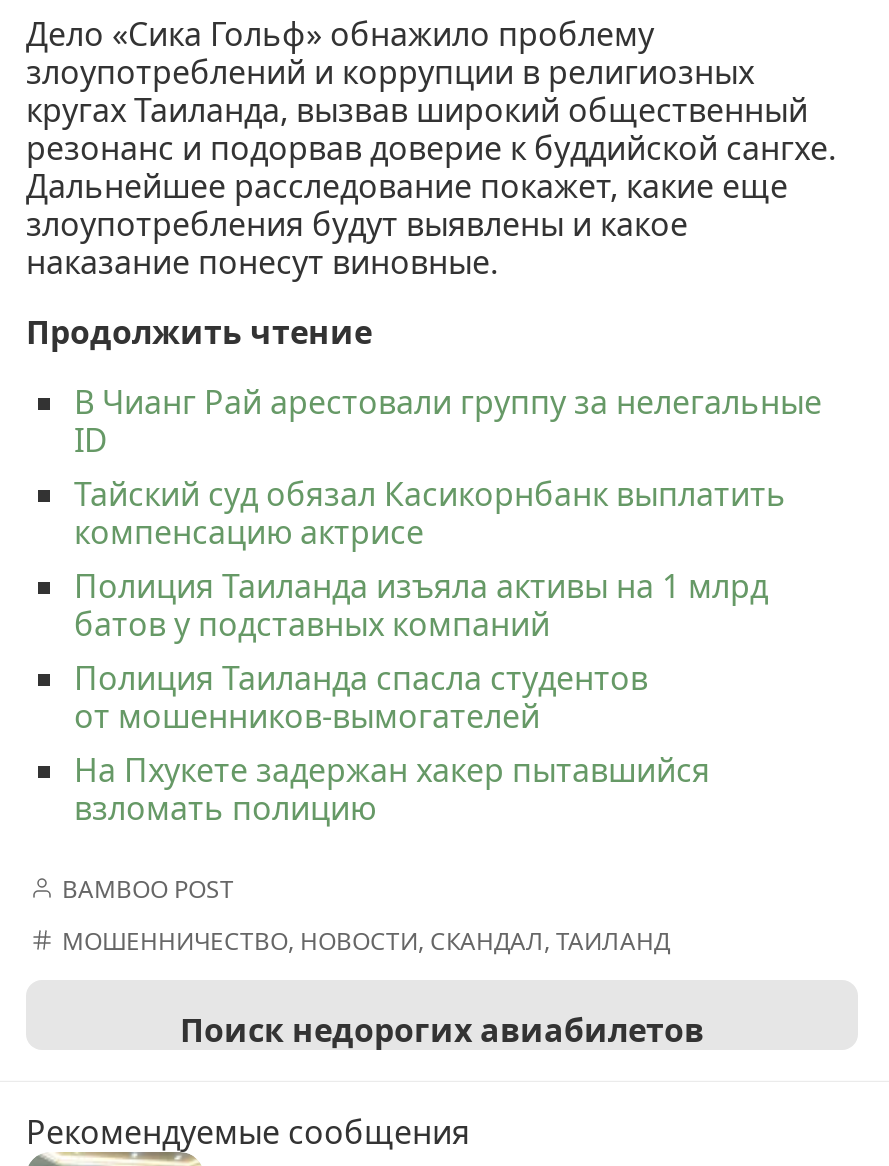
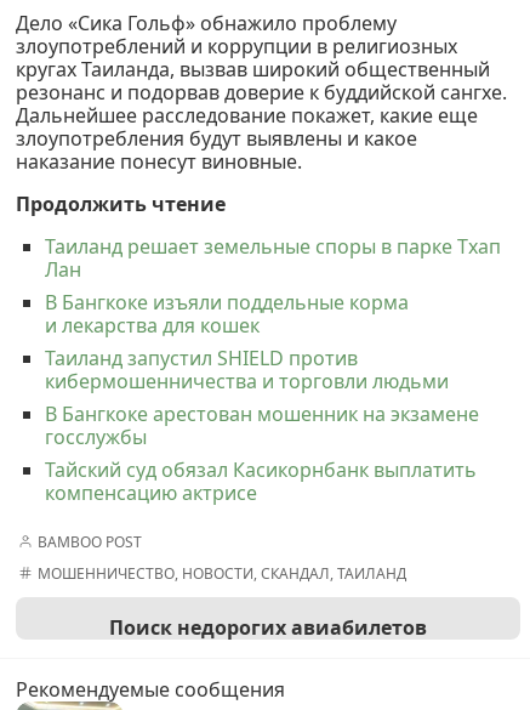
- В Чианг Рай арестовали группу за нелегальные
- ID
+ Таиланд решает земельные споры в парке Тхап
+ Лан
+ В Бангкоке изъяли поддельные корма
+ и лекарства для кошек
+ Таиланд запустил SHIELD против
+ кибермошенничества и торговли людьми
+ В Бангкоке арестован мошенник на экзамене
+ госслужбы

moved down: Тайский суд обязал Касикорнбанк выплатить | компенсацию актрисе

- Полиция Таиланда изъяла активы на 1 млрд
- батов у подставных компаний
- Полиция Таиланда спасла студентов
- от мошенников-вымогателей
- На Пхукете задержан хакер пытавшийся
- взломать полицию
